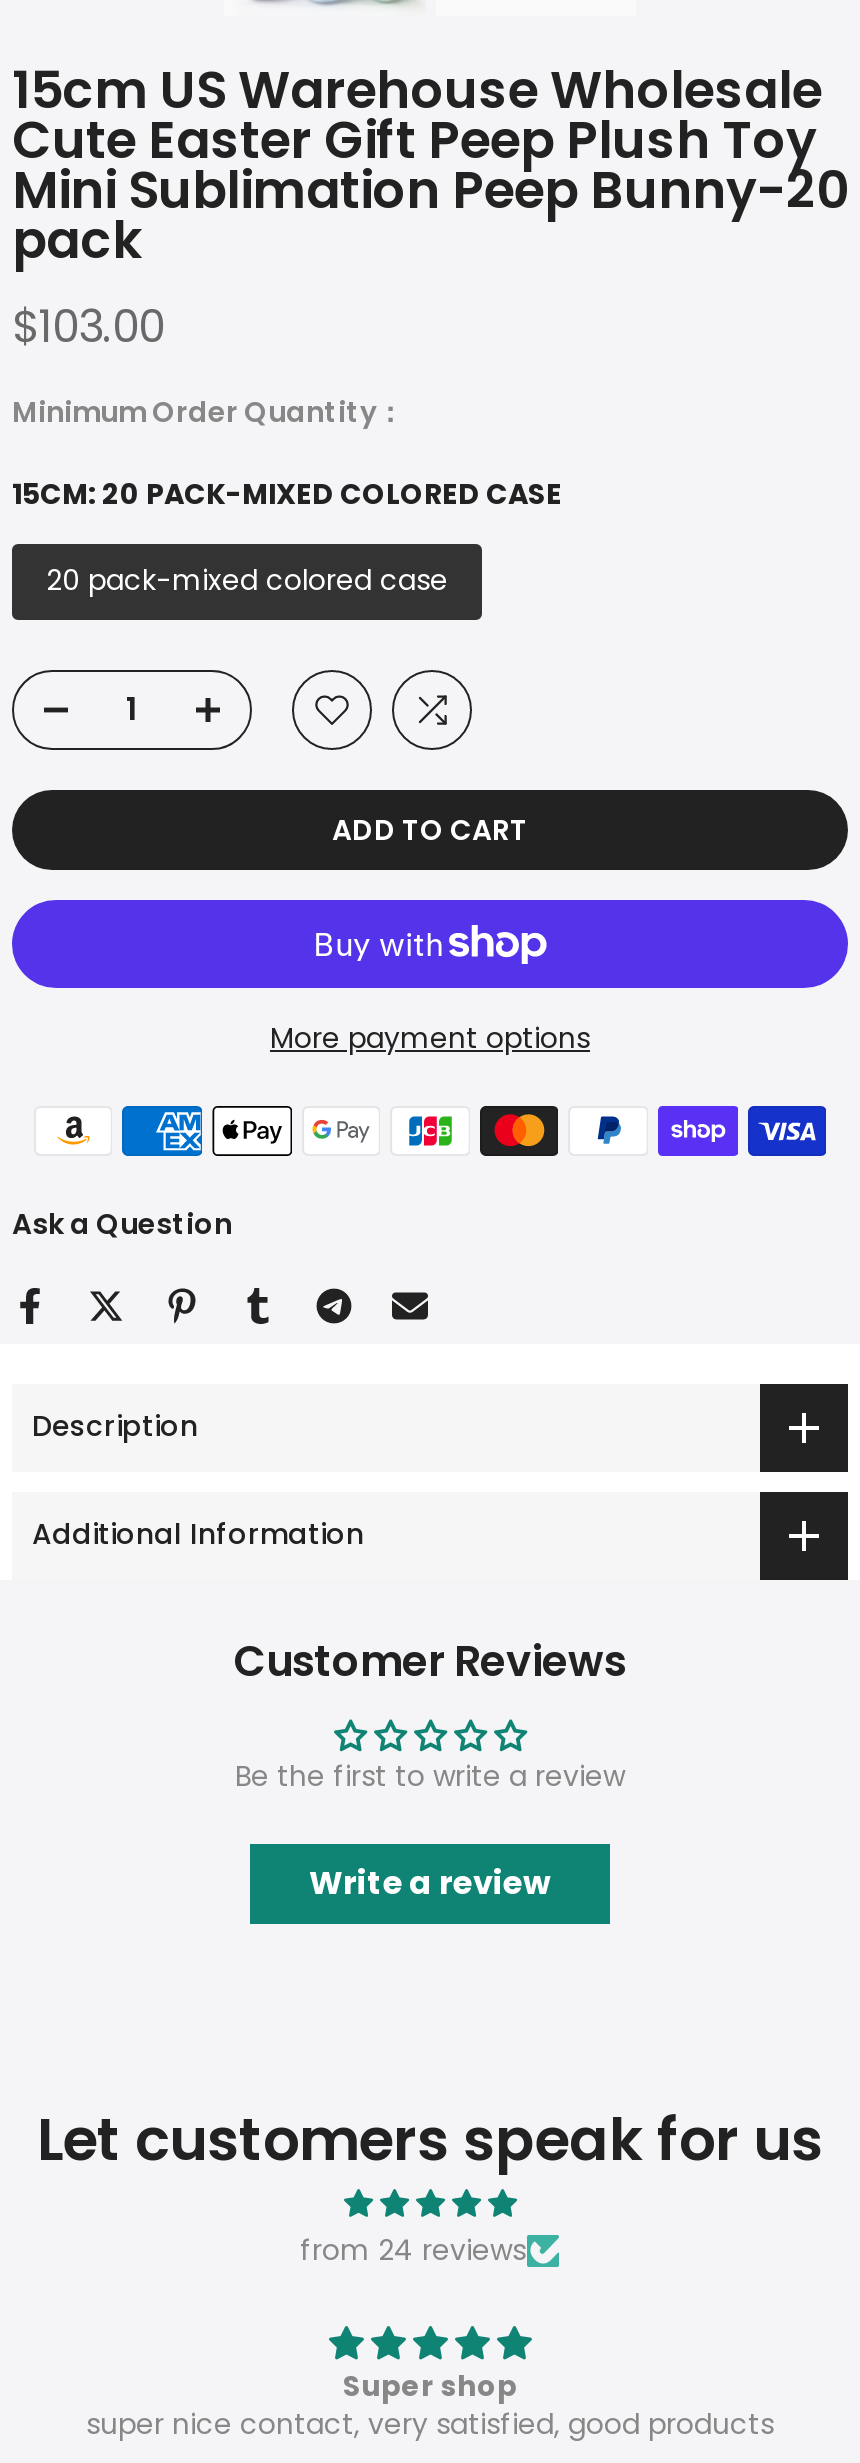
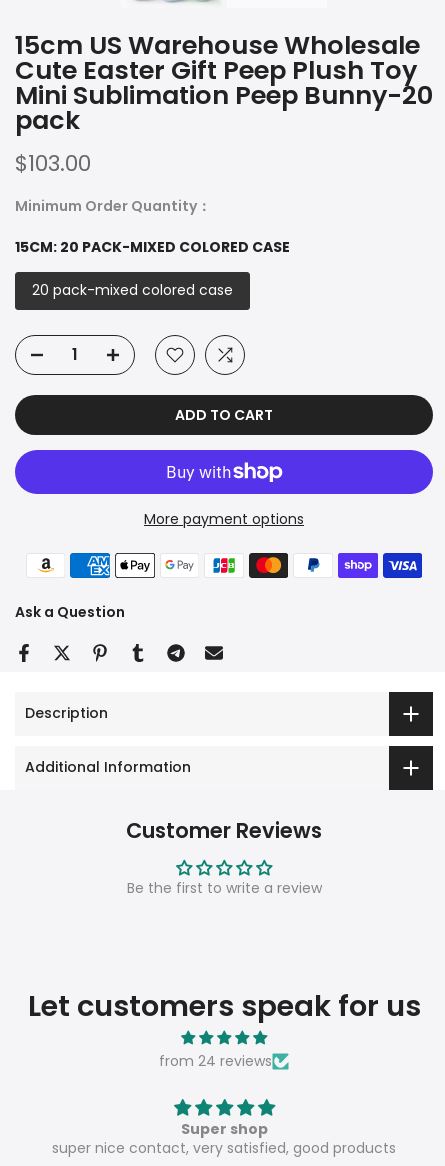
- Write a review
